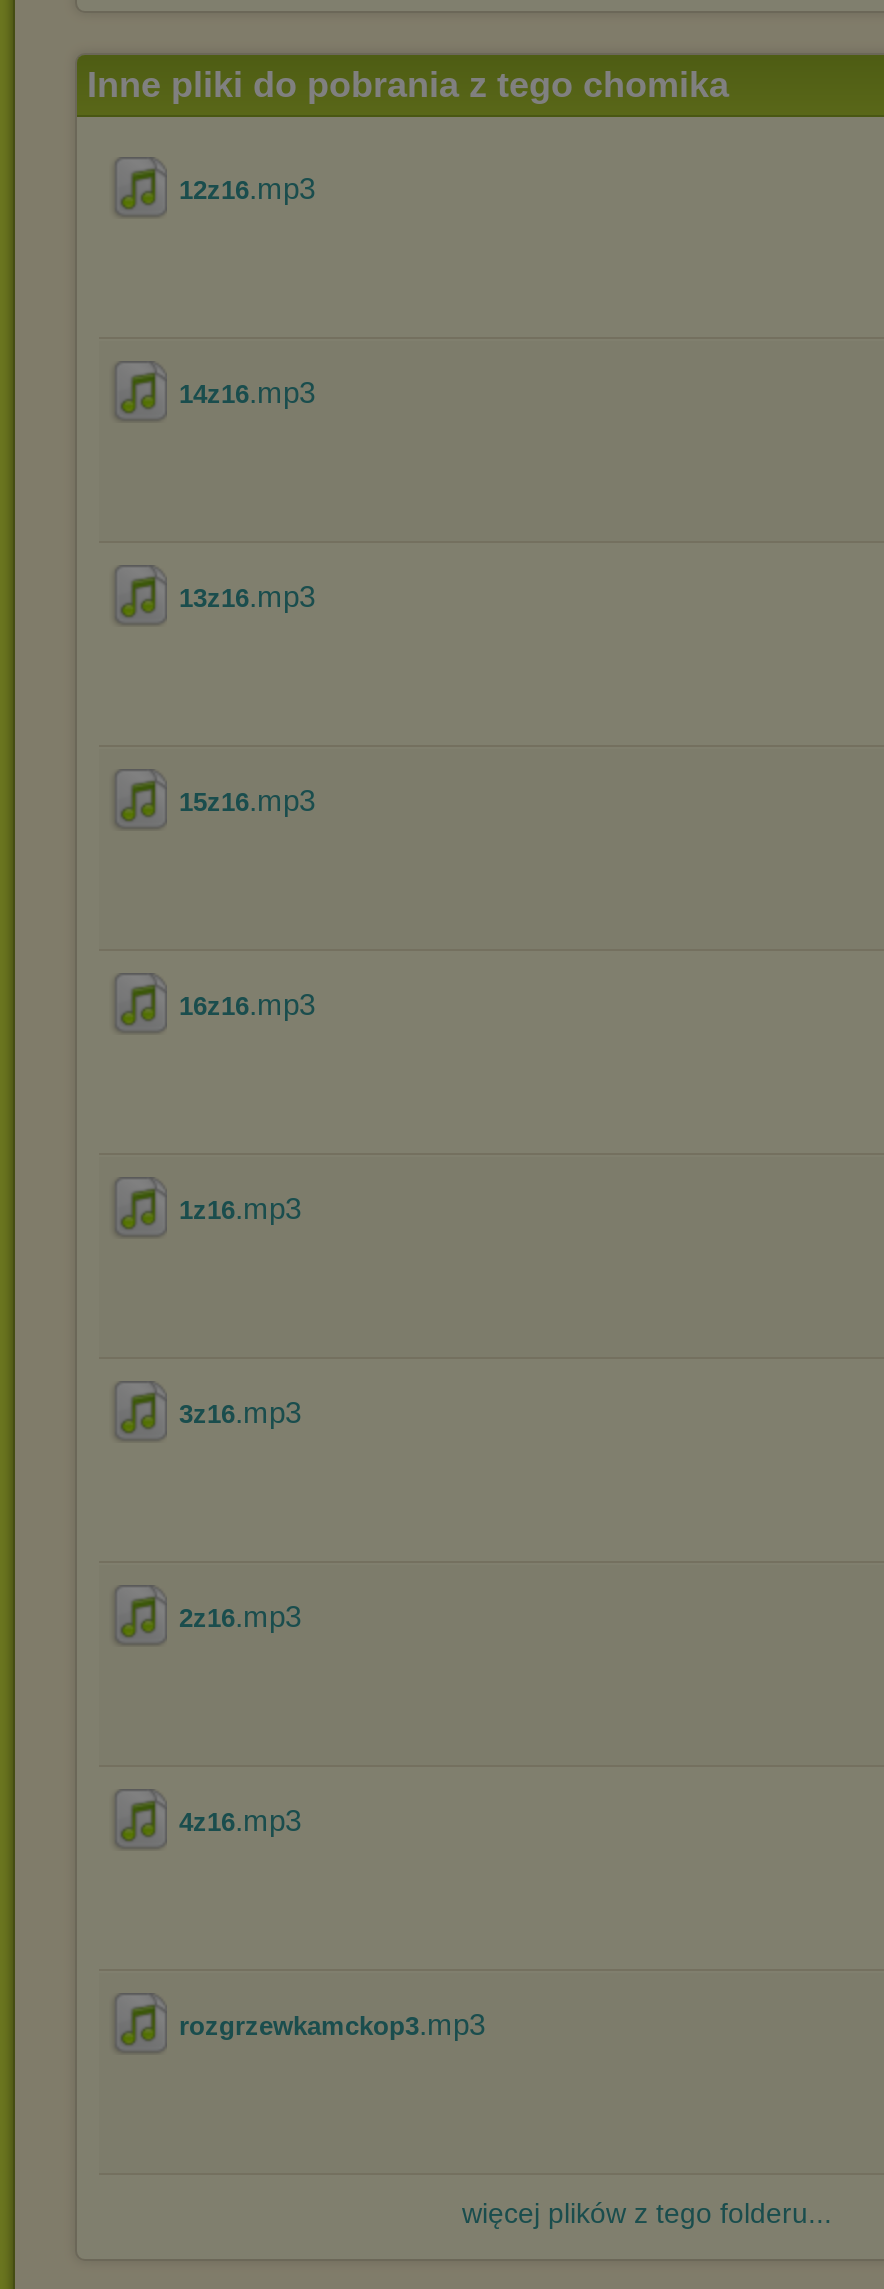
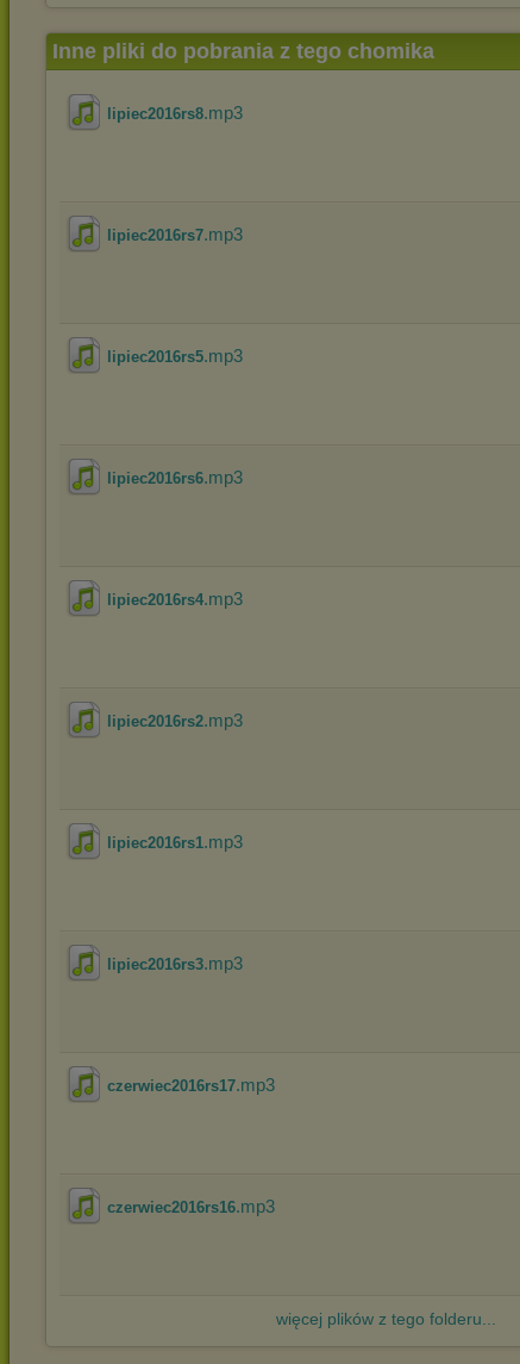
- 12z16.mp3
+ lipiec2016rs8.mp3

- 14z16.mp3
+ lipiec2016rs7.mp3

- 13z16.mp3
+ lipiec2016rs5.mp3

- 15z16.mp3
+ lipiec2016rs6.mp3

- 16z16.mp3
+ lipiec2016rs4.mp3

- 1z16.mp3
+ lipiec2016rs2.mp3

- 3z16.mp3
+ lipiec2016rs1.mp3

- 2z16.mp3
+ lipiec2016rs3.mp3

- 4z16.mp3
+ czerwiec2016rs17.mp3

- rozgrzewkamckop3.mp3
+ czerwiec2016rs16.mp3
